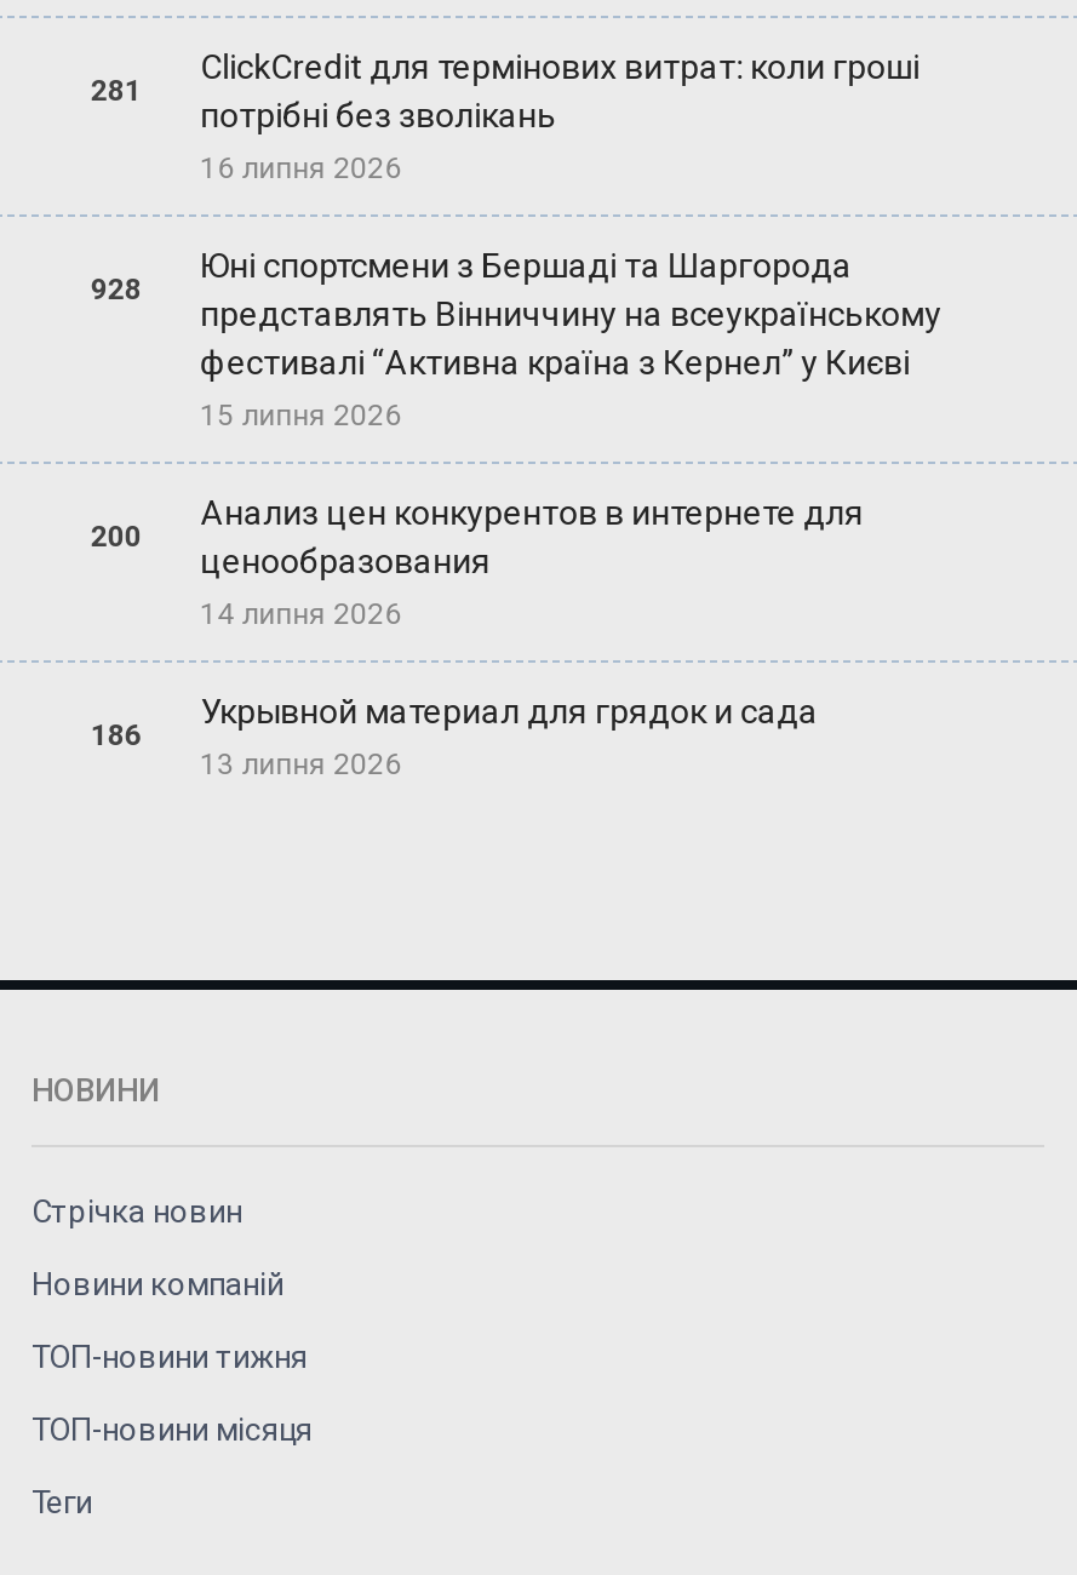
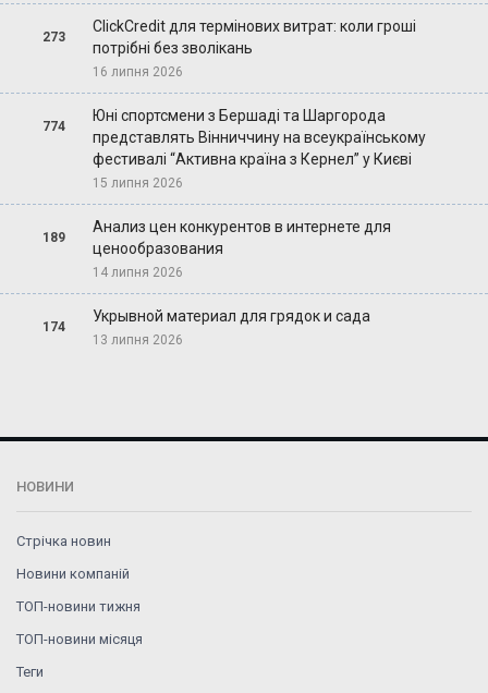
- 281
+ 273

- 928
+ 774

- 200
+ 189

- 186
+ 174
